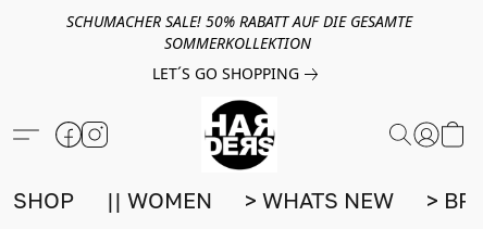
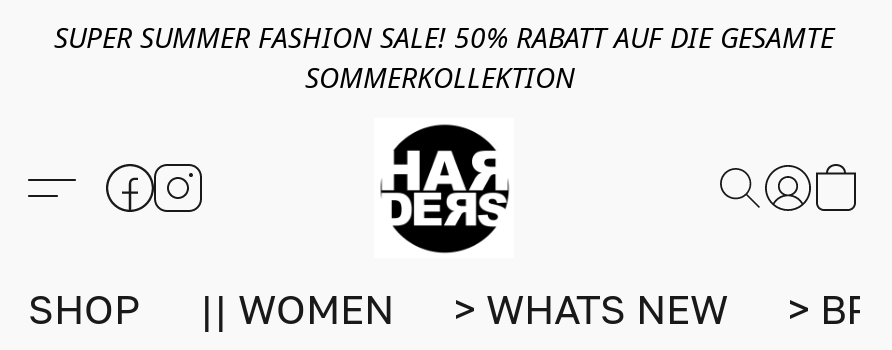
- SCHUMACHER SALE! 50% RABATT AUF DIE GESAMTE
+ SUPER SUMMER FASHION SALE! 50% RABATT AUF DIE GESAMTE

- LET´S GO SHOPPING
